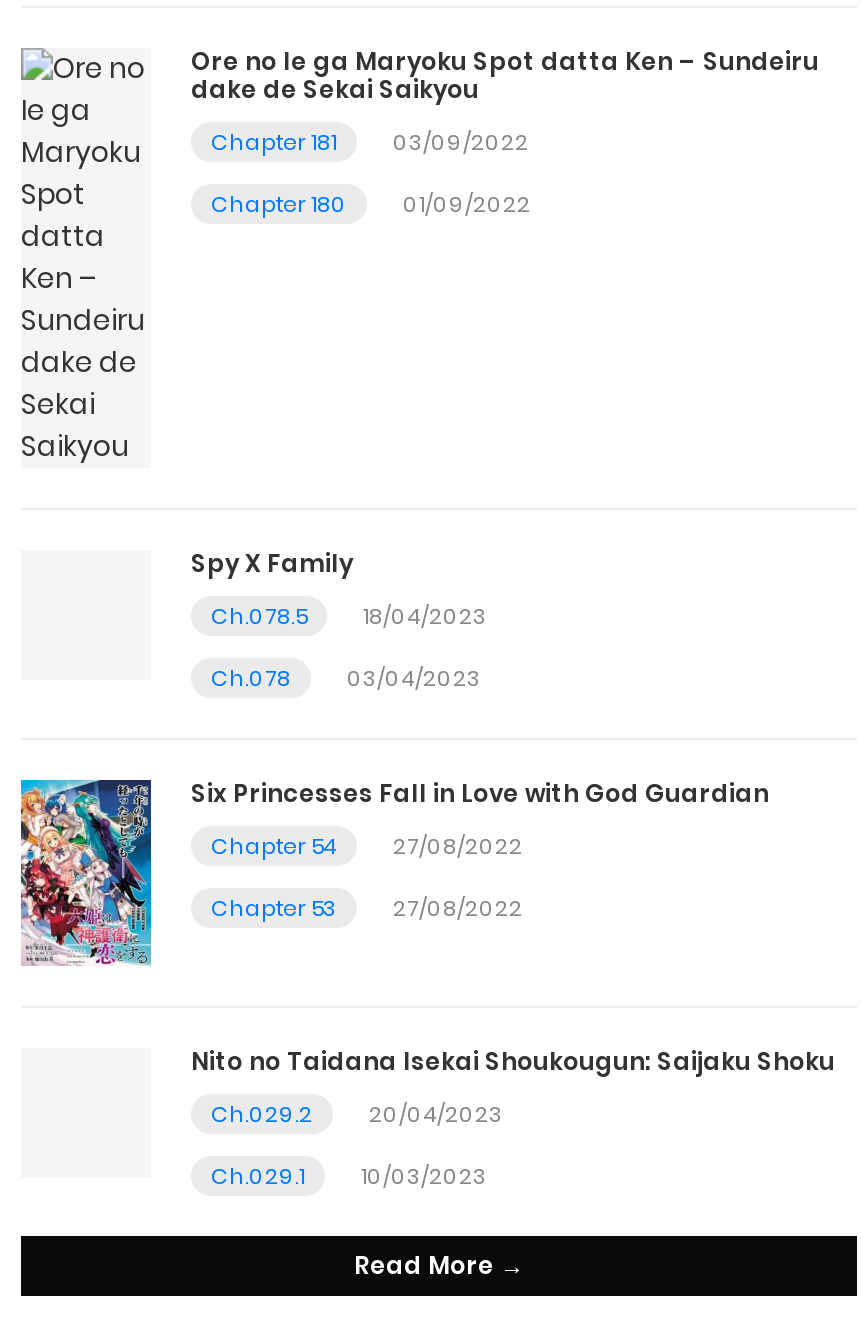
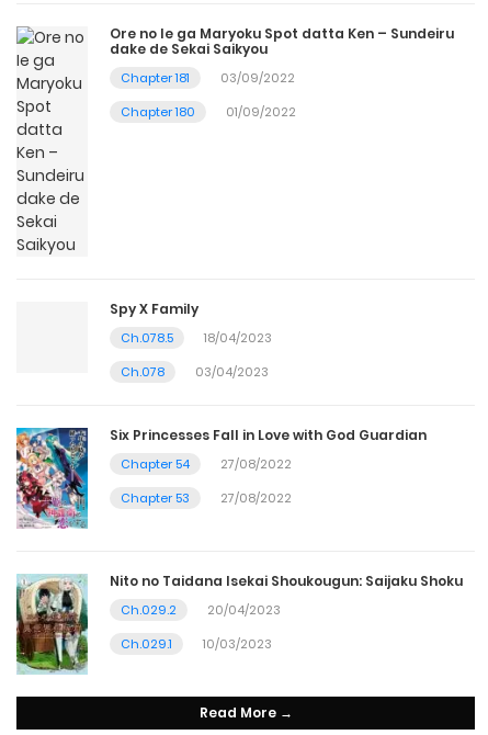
+ [image]
